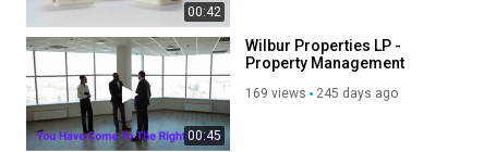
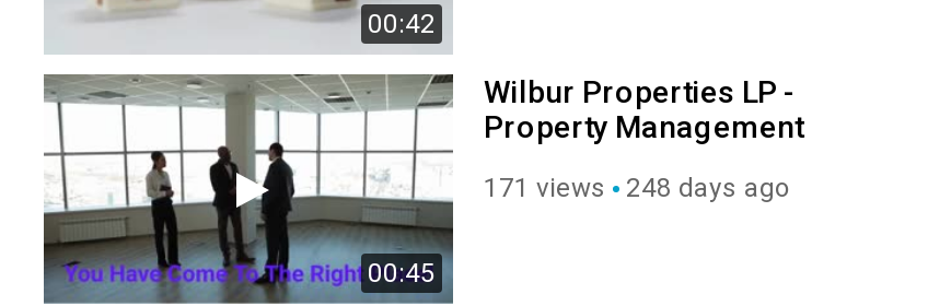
- 169 views
+ 171 views

- 245 days ago
+ 248 days ago
